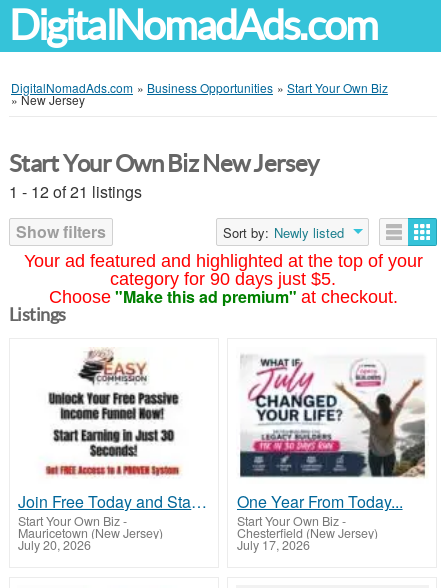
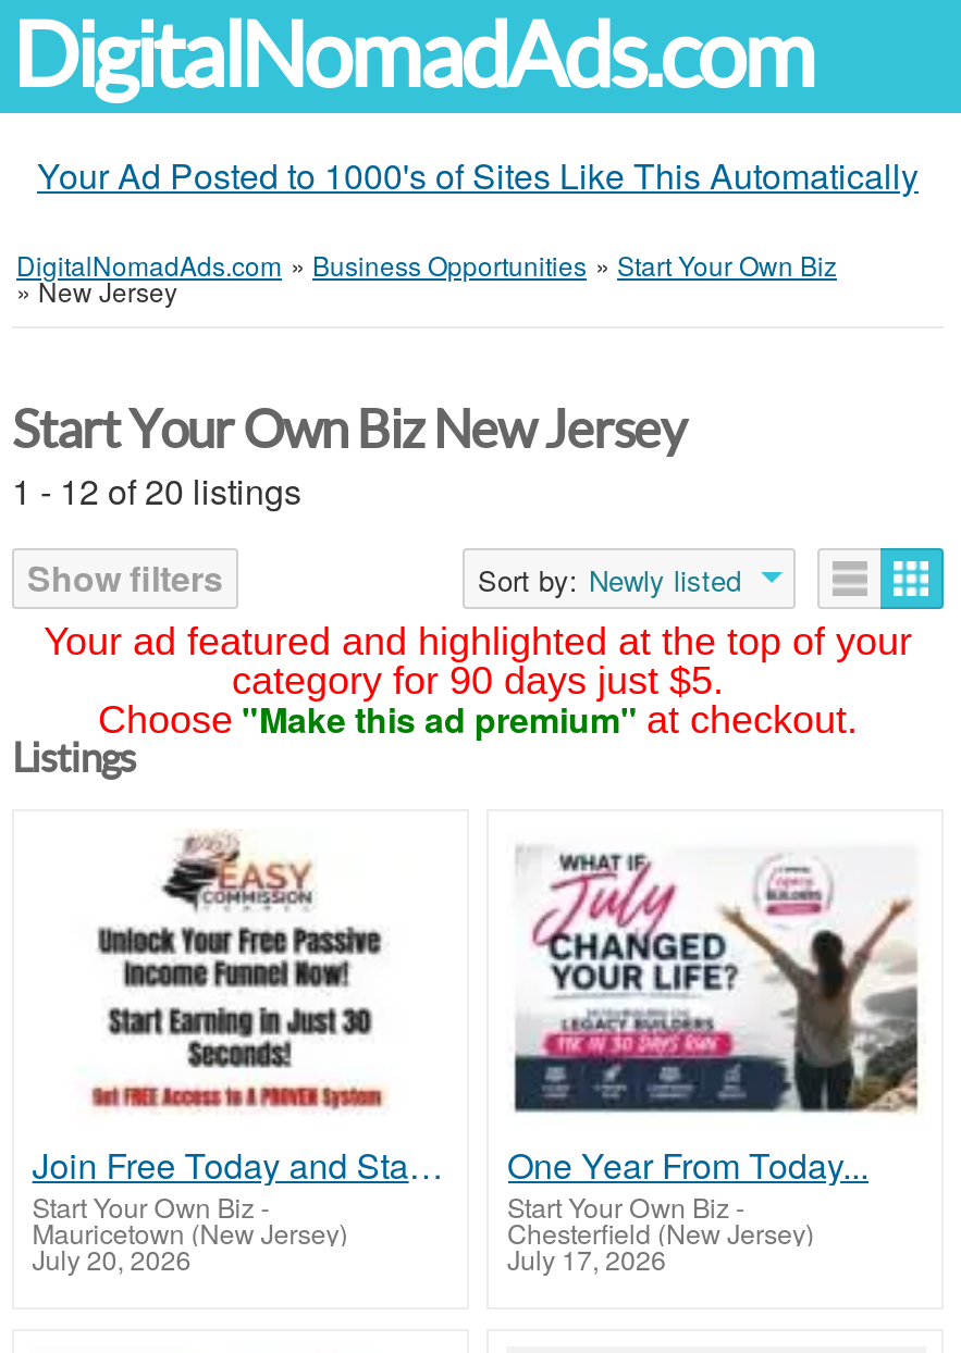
+ Your Ad Posted to 1000's of Sites Like This Automatically

- 1 - 12 of 21 listings
+ 1 - 12 of 20 listings
